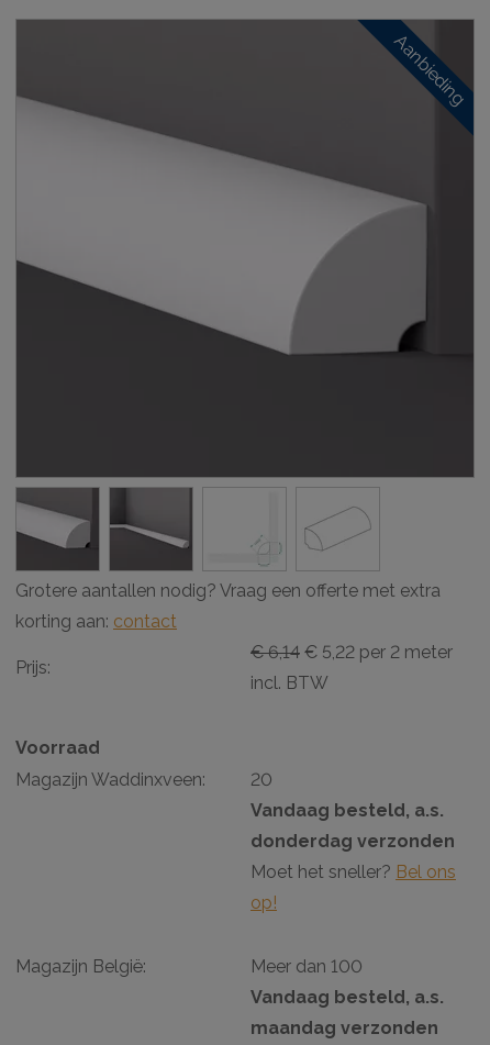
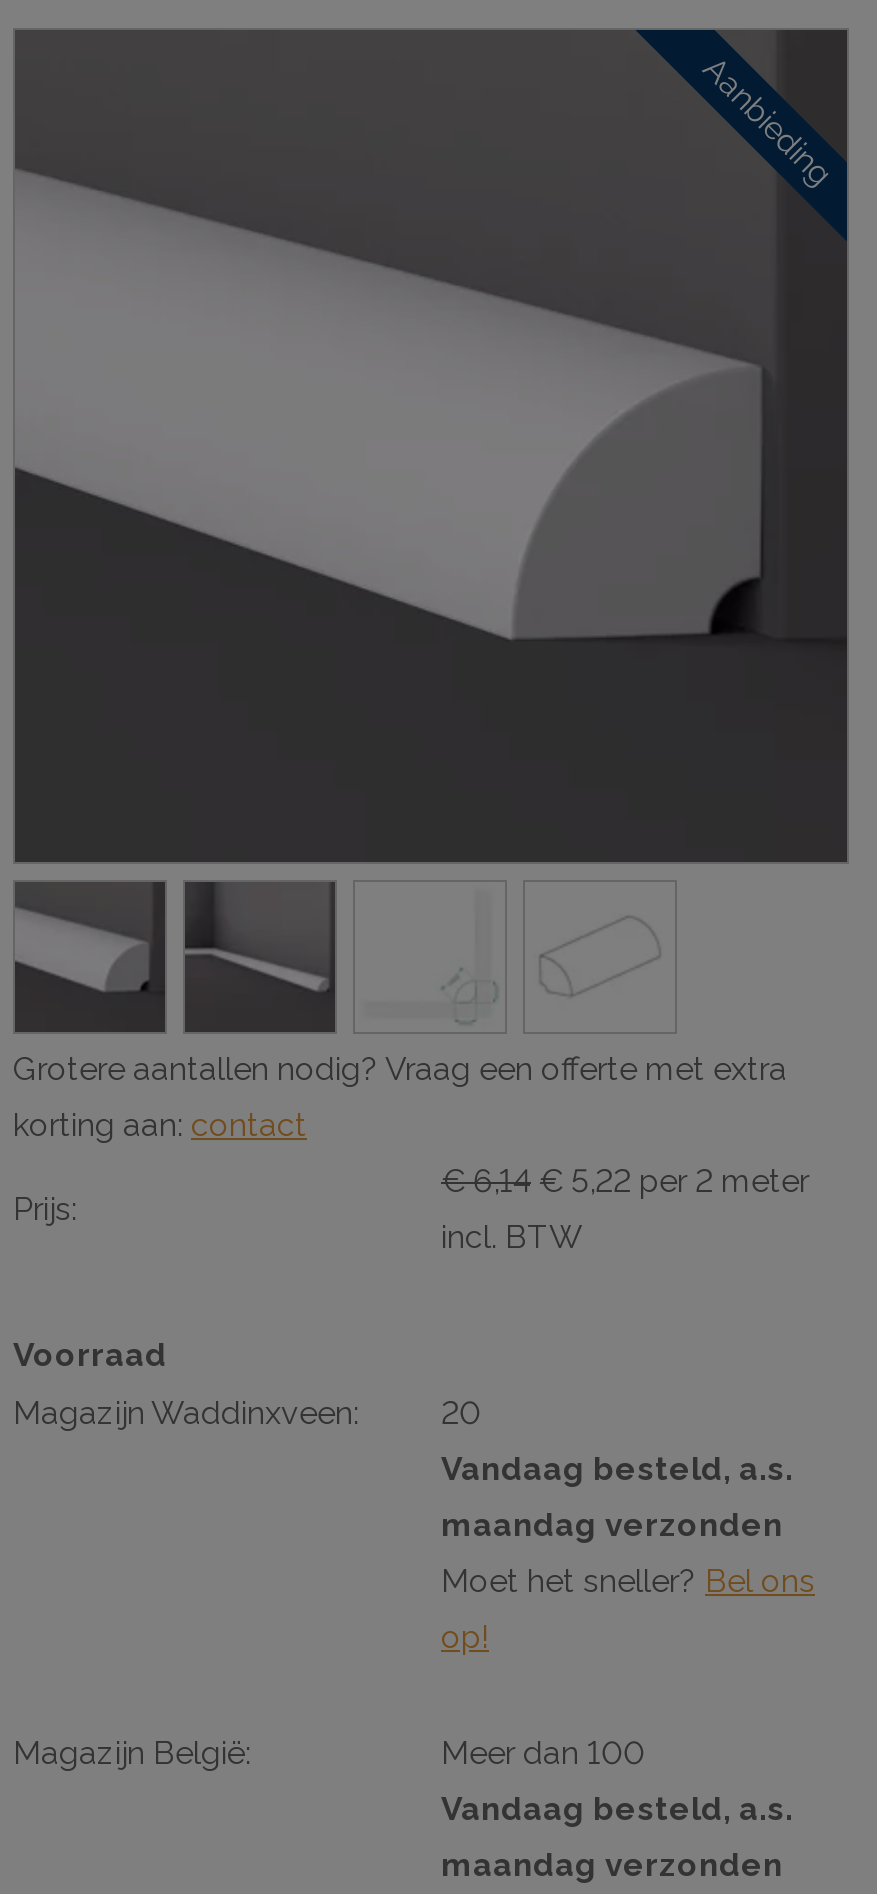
- donderdag verzonden
+ maandag verzonden
